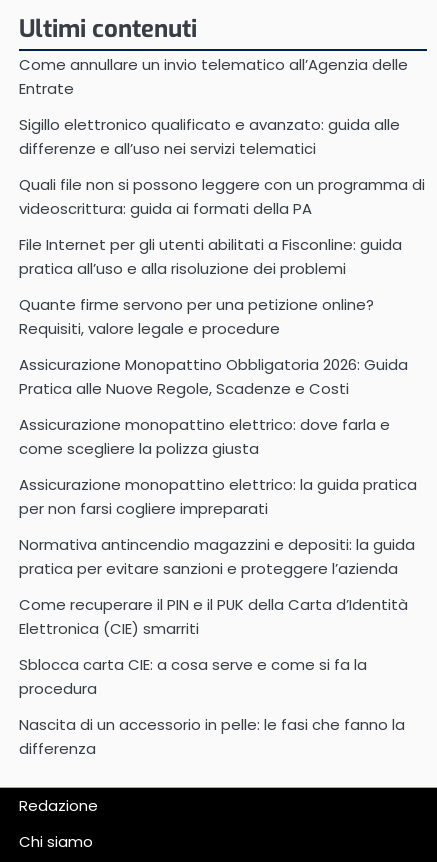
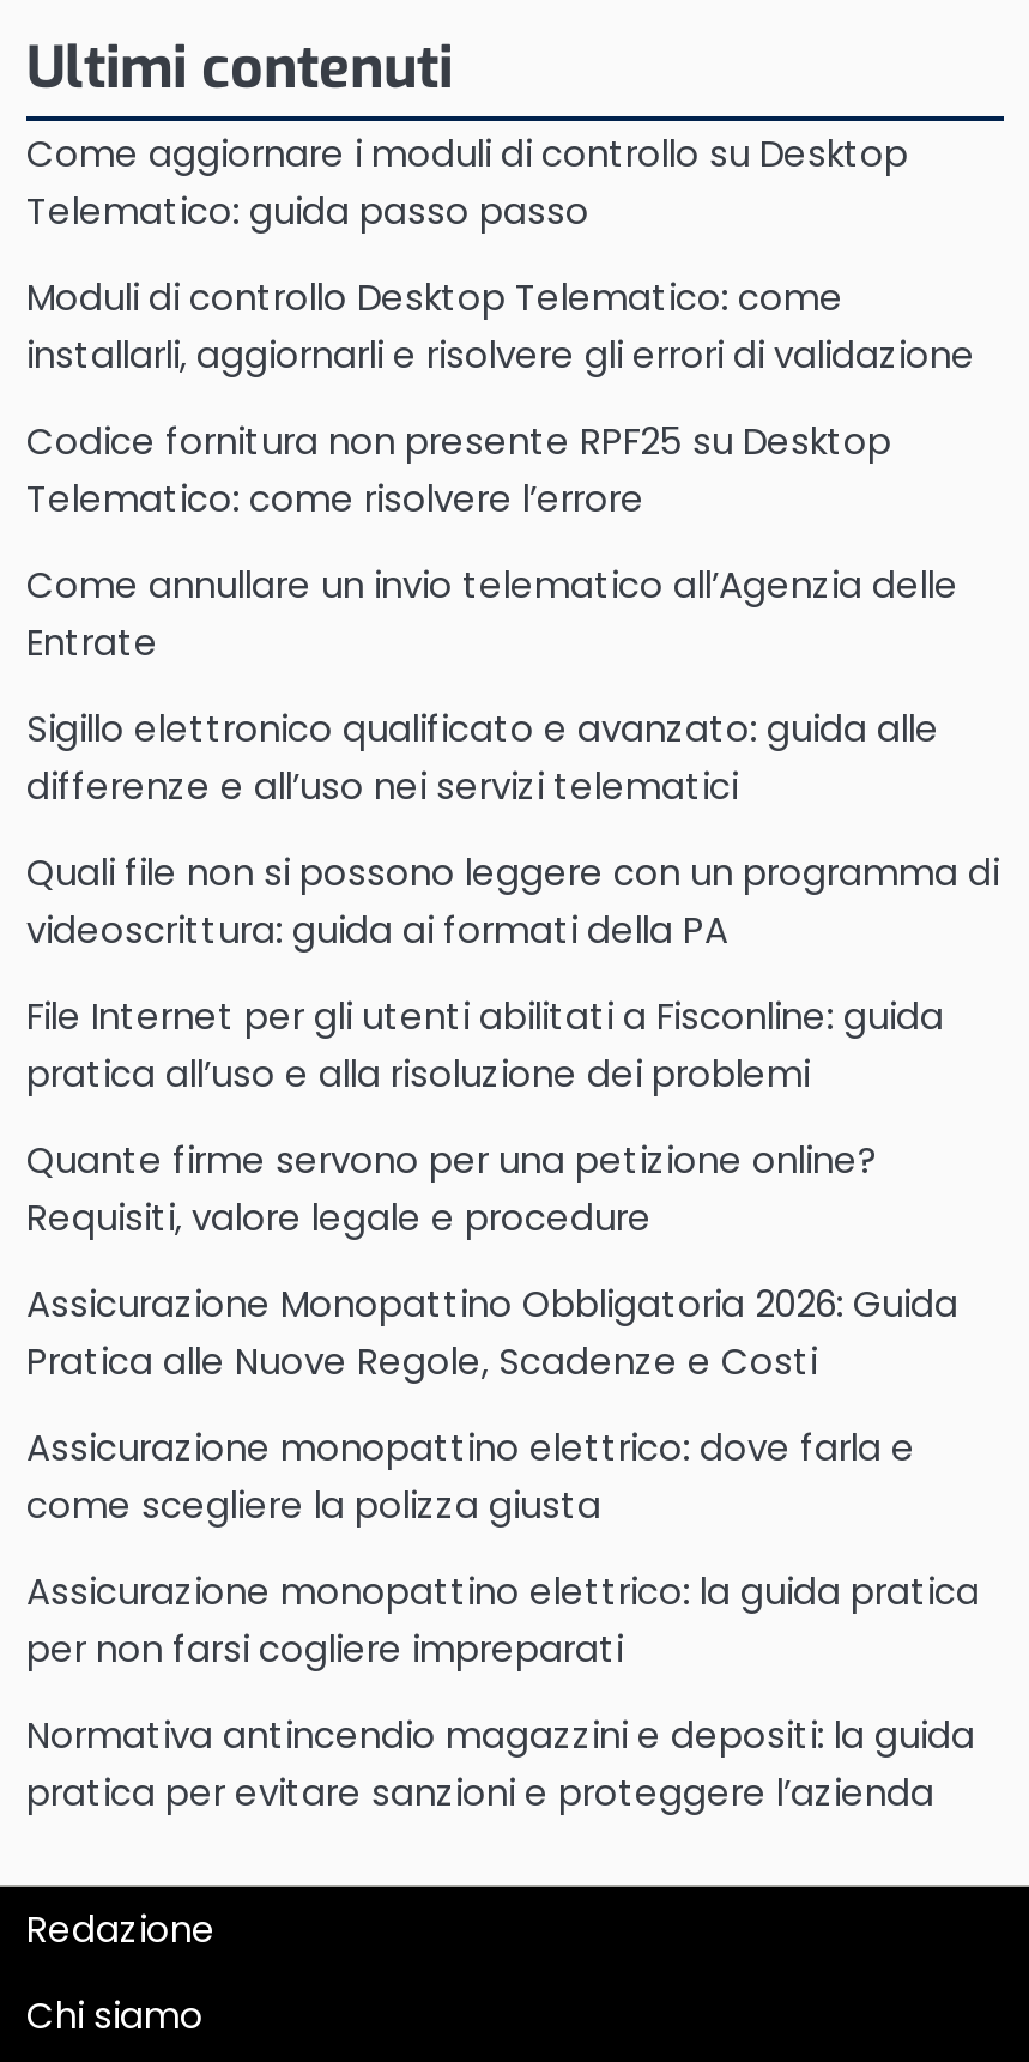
+ Come aggiornare i moduli di controllo su Desktop
+ Telematico: guida passo passo
+ Moduli di controllo Desktop Telematico: come
+ installarli, aggiornarli e risolvere gli errori di validazione
+ Codice fornitura non presente RPF25 su Desktop
+ Telematico: come risolvere l’errore

moved down: Come annullare un invio telematico all’Agenzia delle | Entrate | Sigillo elettronico qualificato e avanzato: guida alle | ... | Normativa antincendio magazzini e depositi: la guida | pratica per evitare sanzioni e proteggere l’azienda

- Come recuperare il PIN e il PUK della Carta d’Identità
- Elettronica (CIE) smarriti
- Sblocca carta CIE: a cosa serve e come si fa la
- procedura
- Nascita di un accessorio in pelle: le fasi che fanno la
- differenza
